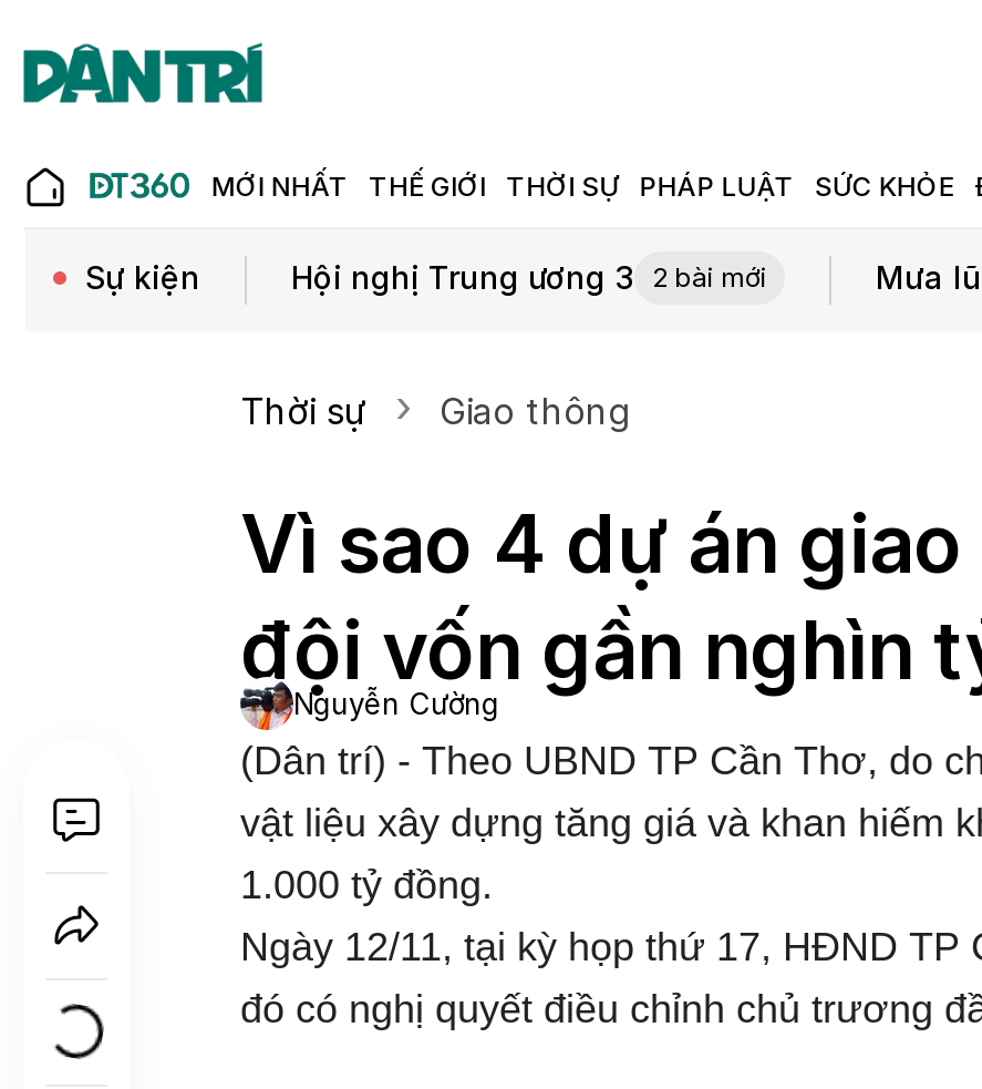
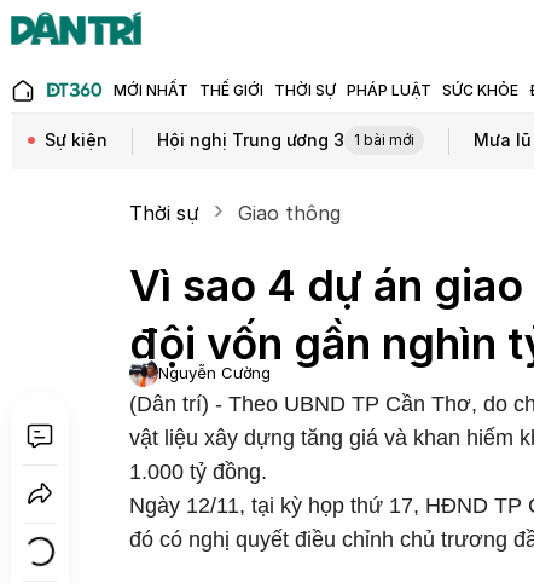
- Hội nghị Trung ương 3 2 bài mới
+ Hội nghị Trung ương 3 1 bài mới
